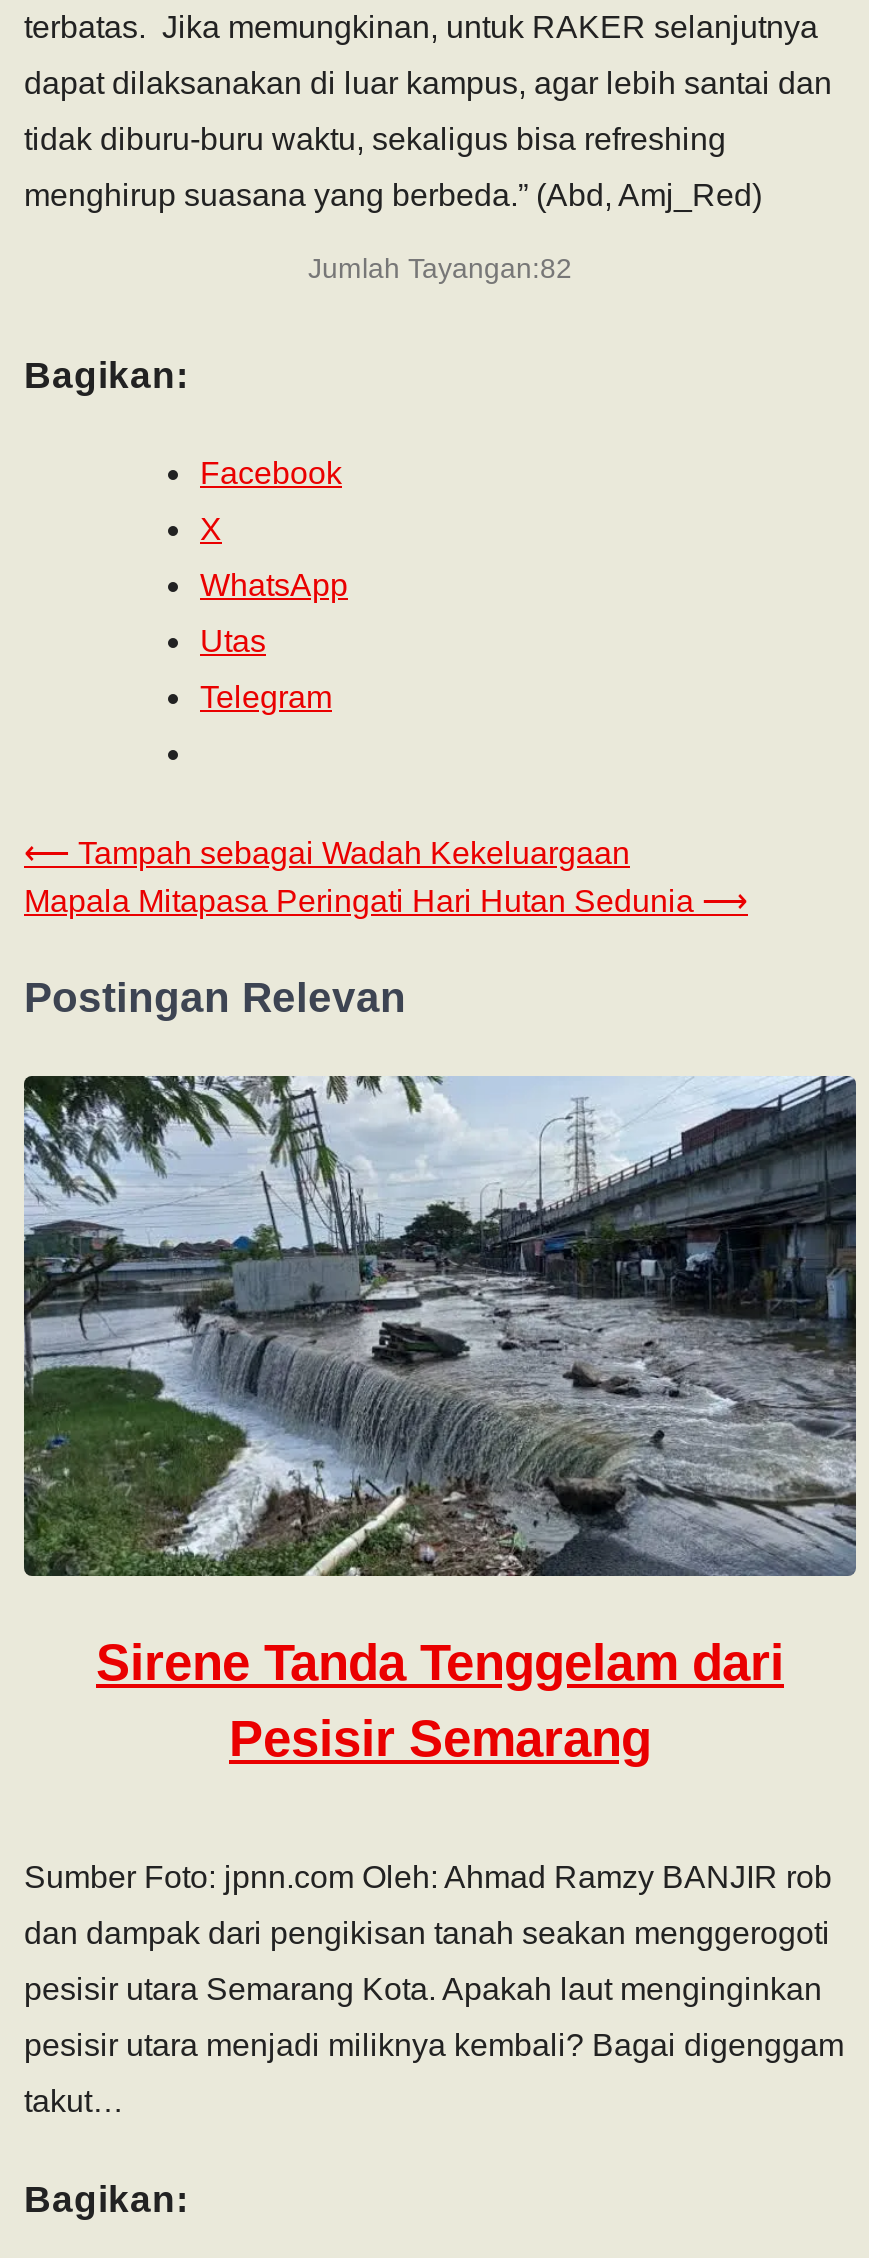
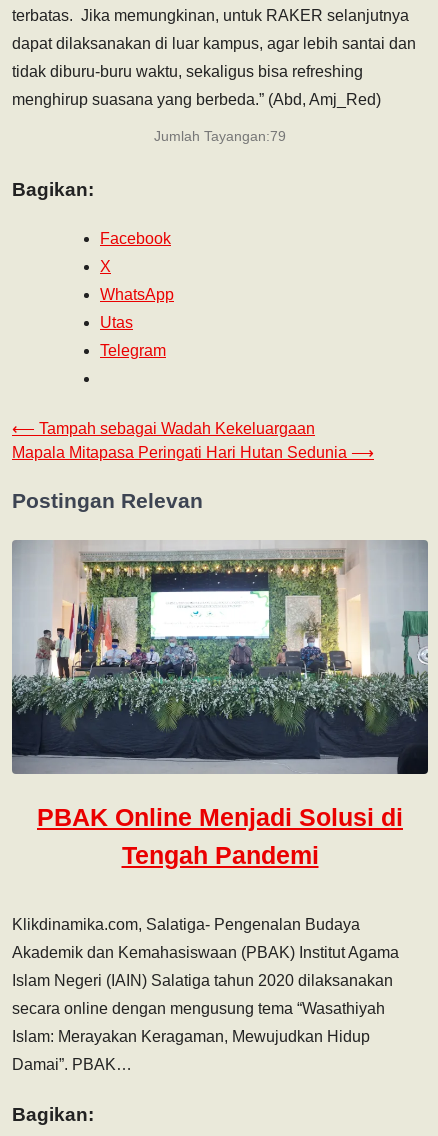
- Jumlah Tayangan:82
+ Jumlah Tayangan:79

- [image]
- Sirene Tanda Tenggelam dari
- Pesisir Semarang
- Sumber Foto: jpnn.com Oleh: Ahmad Ramzy BANJIR rob
- dan dampak dari pengikisan tanah seakan menggerogoti
- pesisir utara Semarang Kota. Apakah laut menginginkan
- pesisir utara menjadi miliknya kembali? Bagai digenggam
- takut…
+ [image]
+ PBAK Online Menjadi Solusi di
+ Tengah Pandemi
+ Klikdinamika.com, Salatiga- Pengenalan Budaya
+ Akademik dan Kemahasiswaan (PBAK) Institut Agama
+ Islam Negeri (IAIN) Salatiga tahun 2020 dilaksanakan
+ secara online dengan mengusung tema “Wasathiyah
+ Islam: Merayakan Keragaman, Mewujudkan Hidup
+ Damai”. PBAK…
